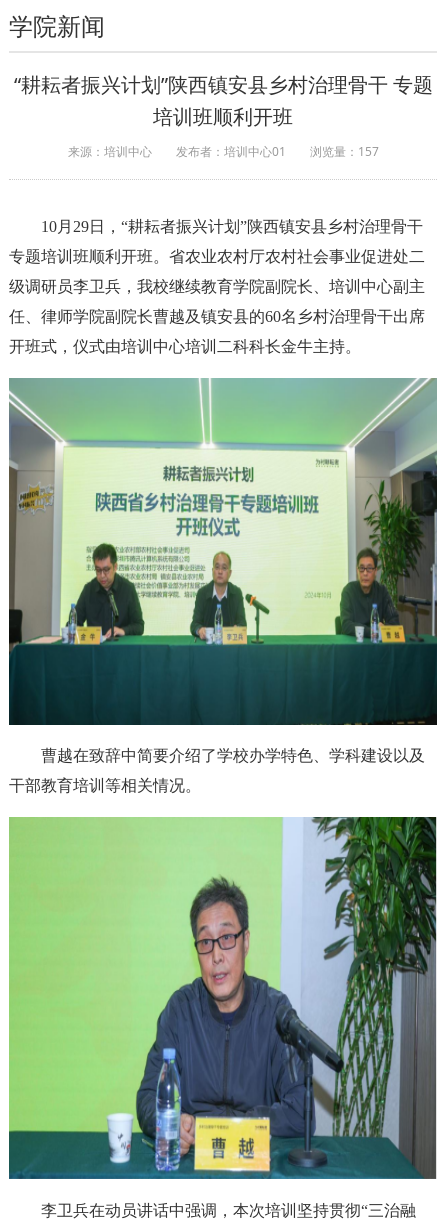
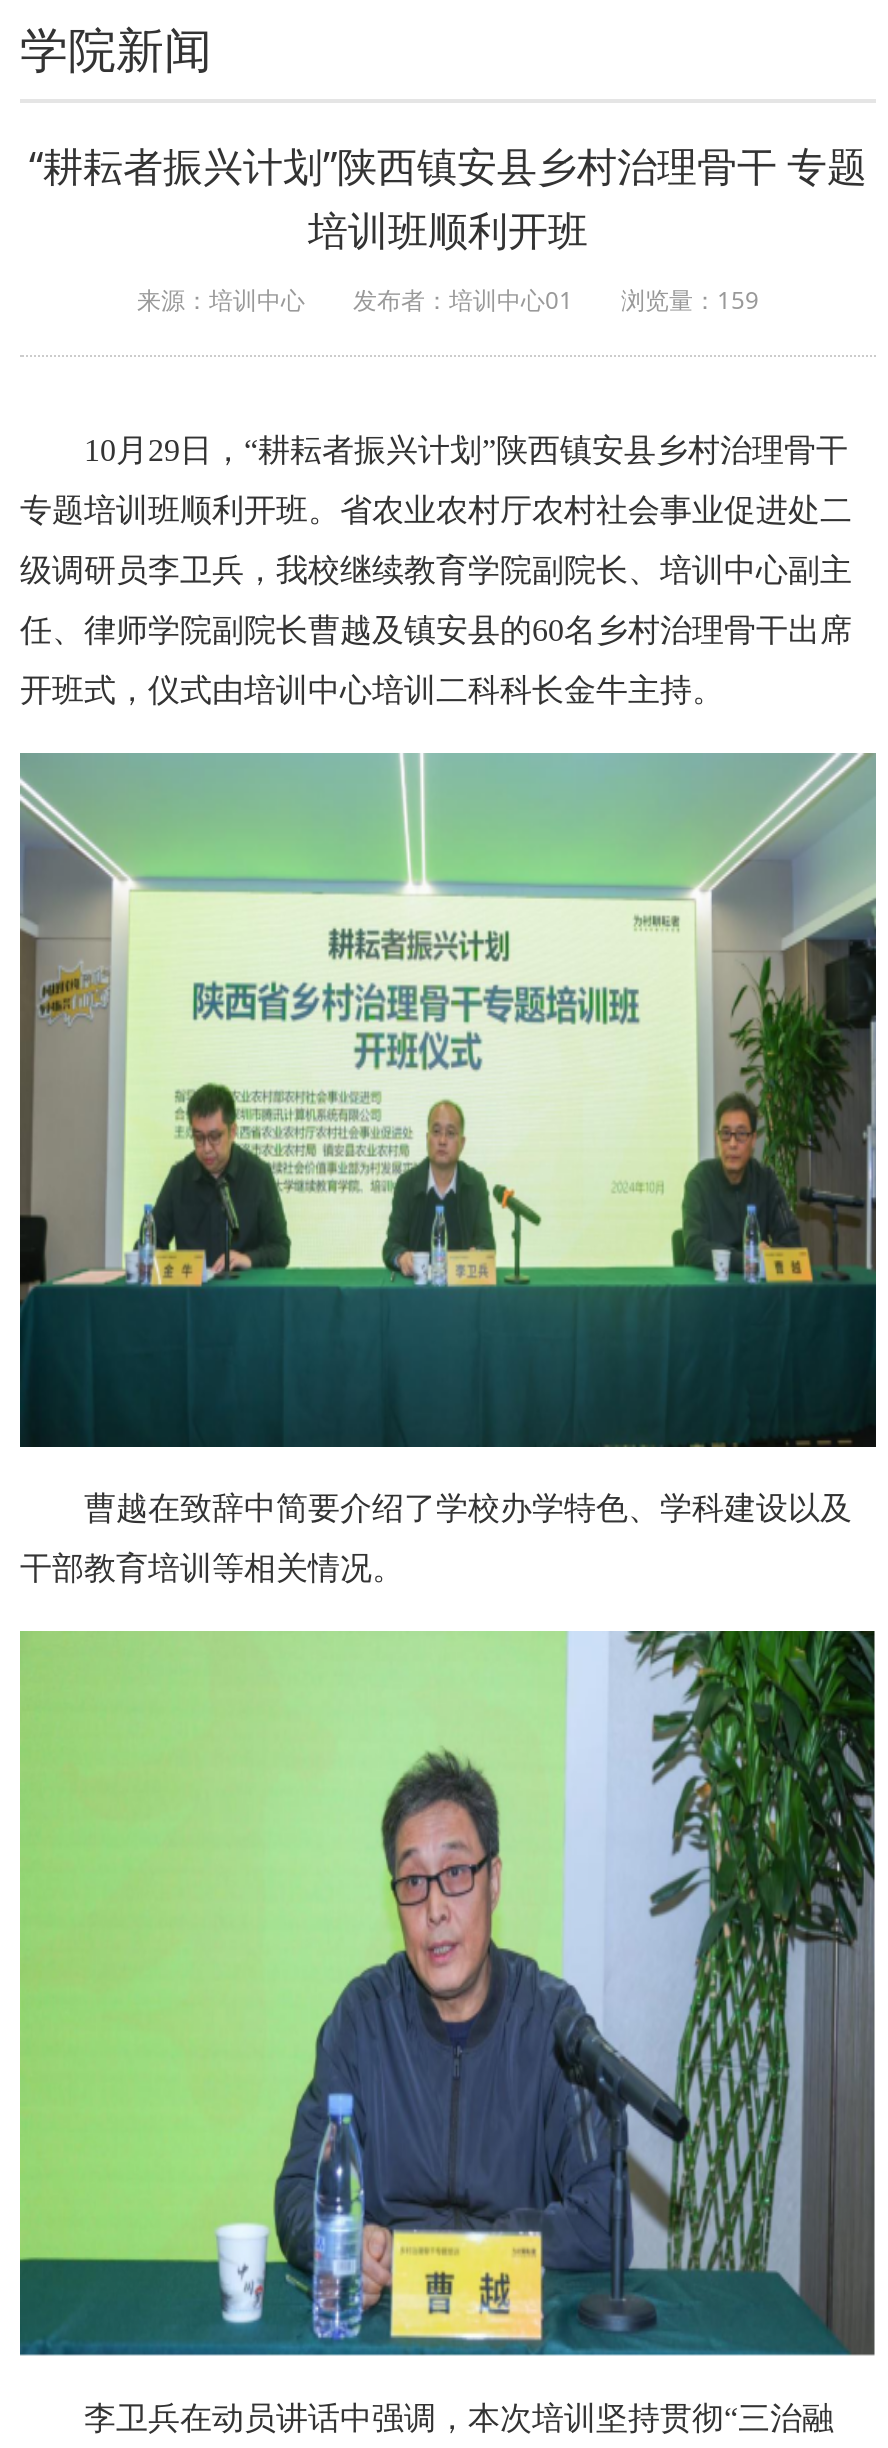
- 来源：培训中心 发布者：培训中心01 浏览量：157
+ 来源：培训中心 发布者：培训中心01 浏览量：159
